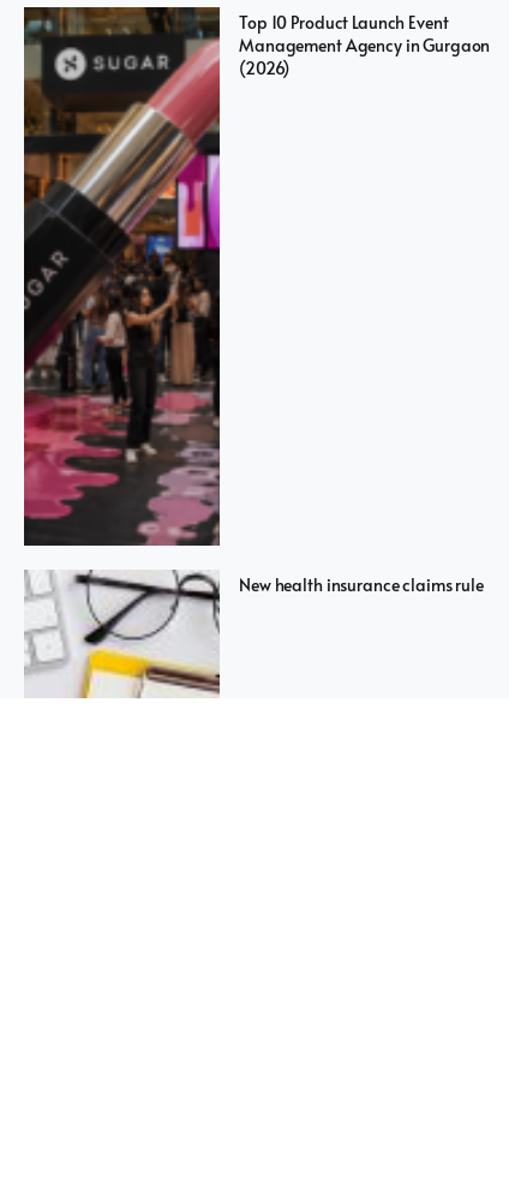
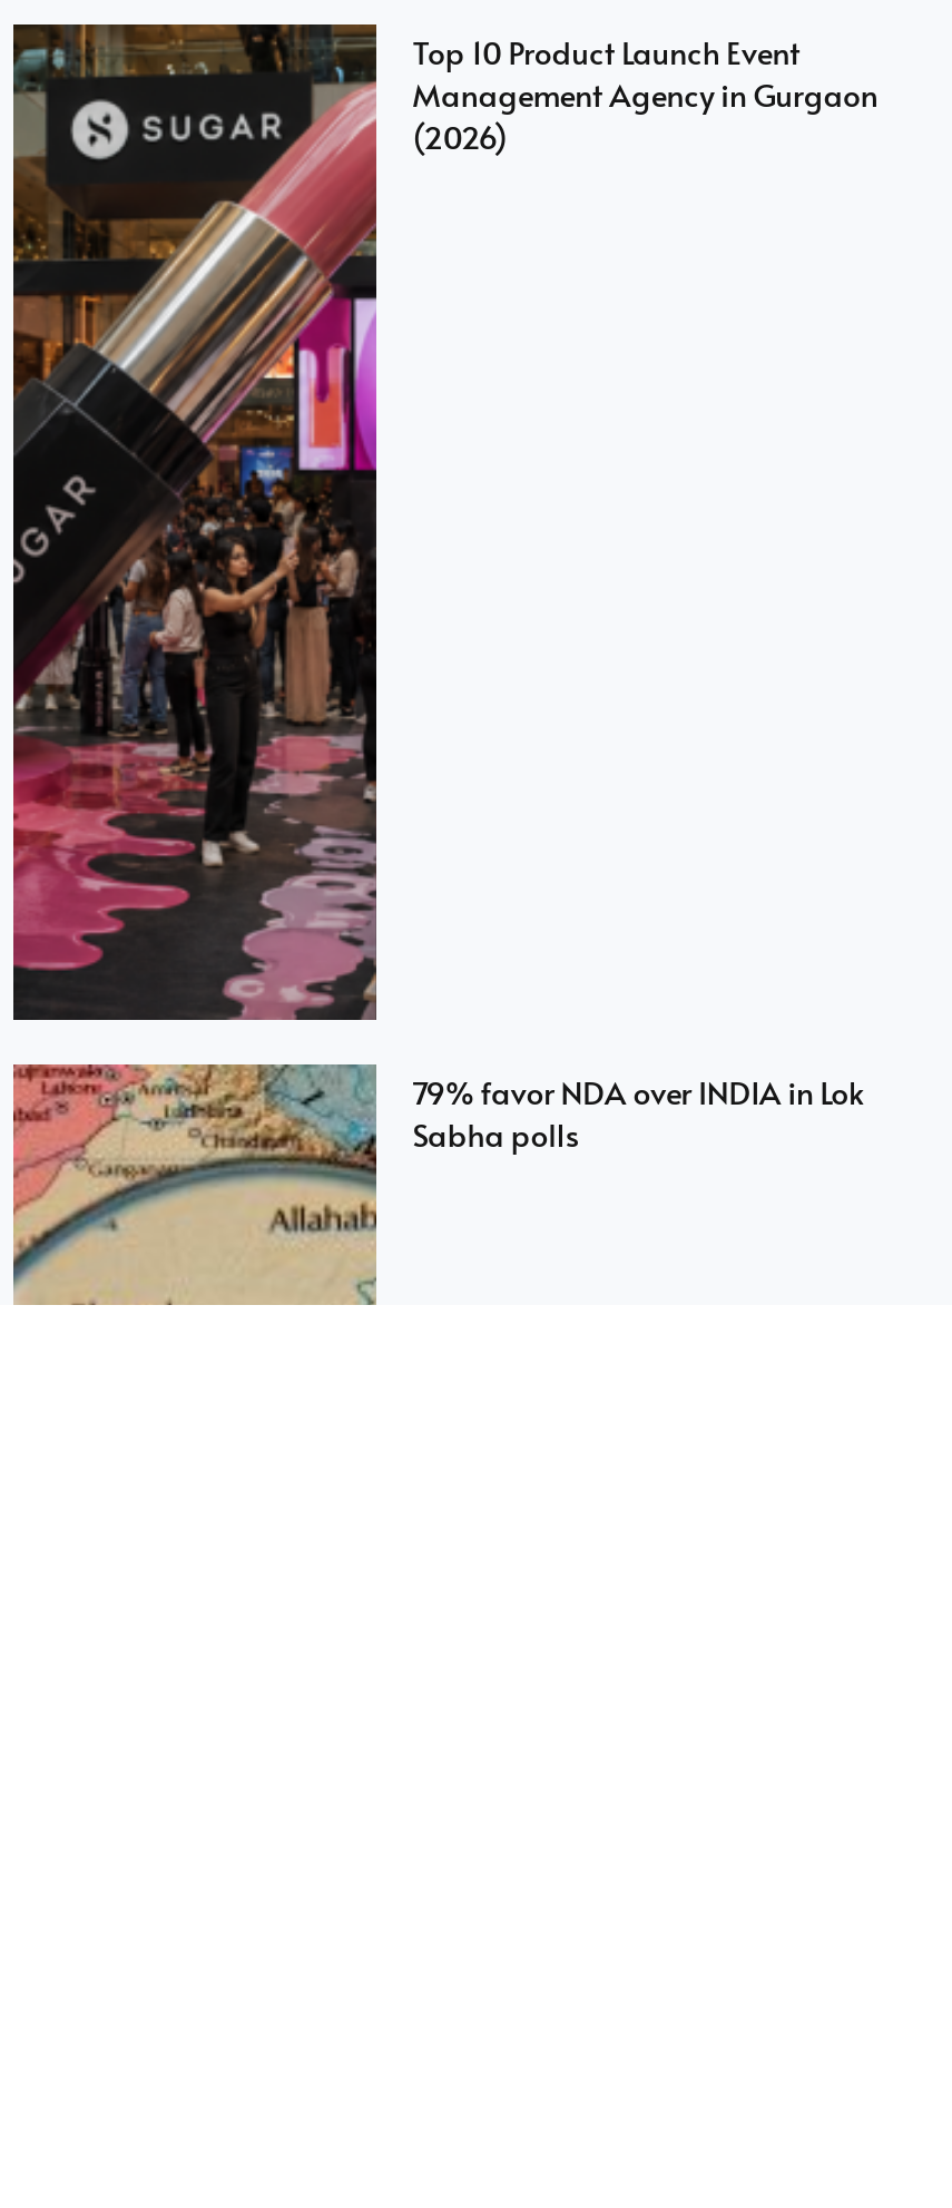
- [image]
- New health insurance claims rule
+ [image]
+ 79% favor NDA over INDIA in Lok
+ Sabha polls
